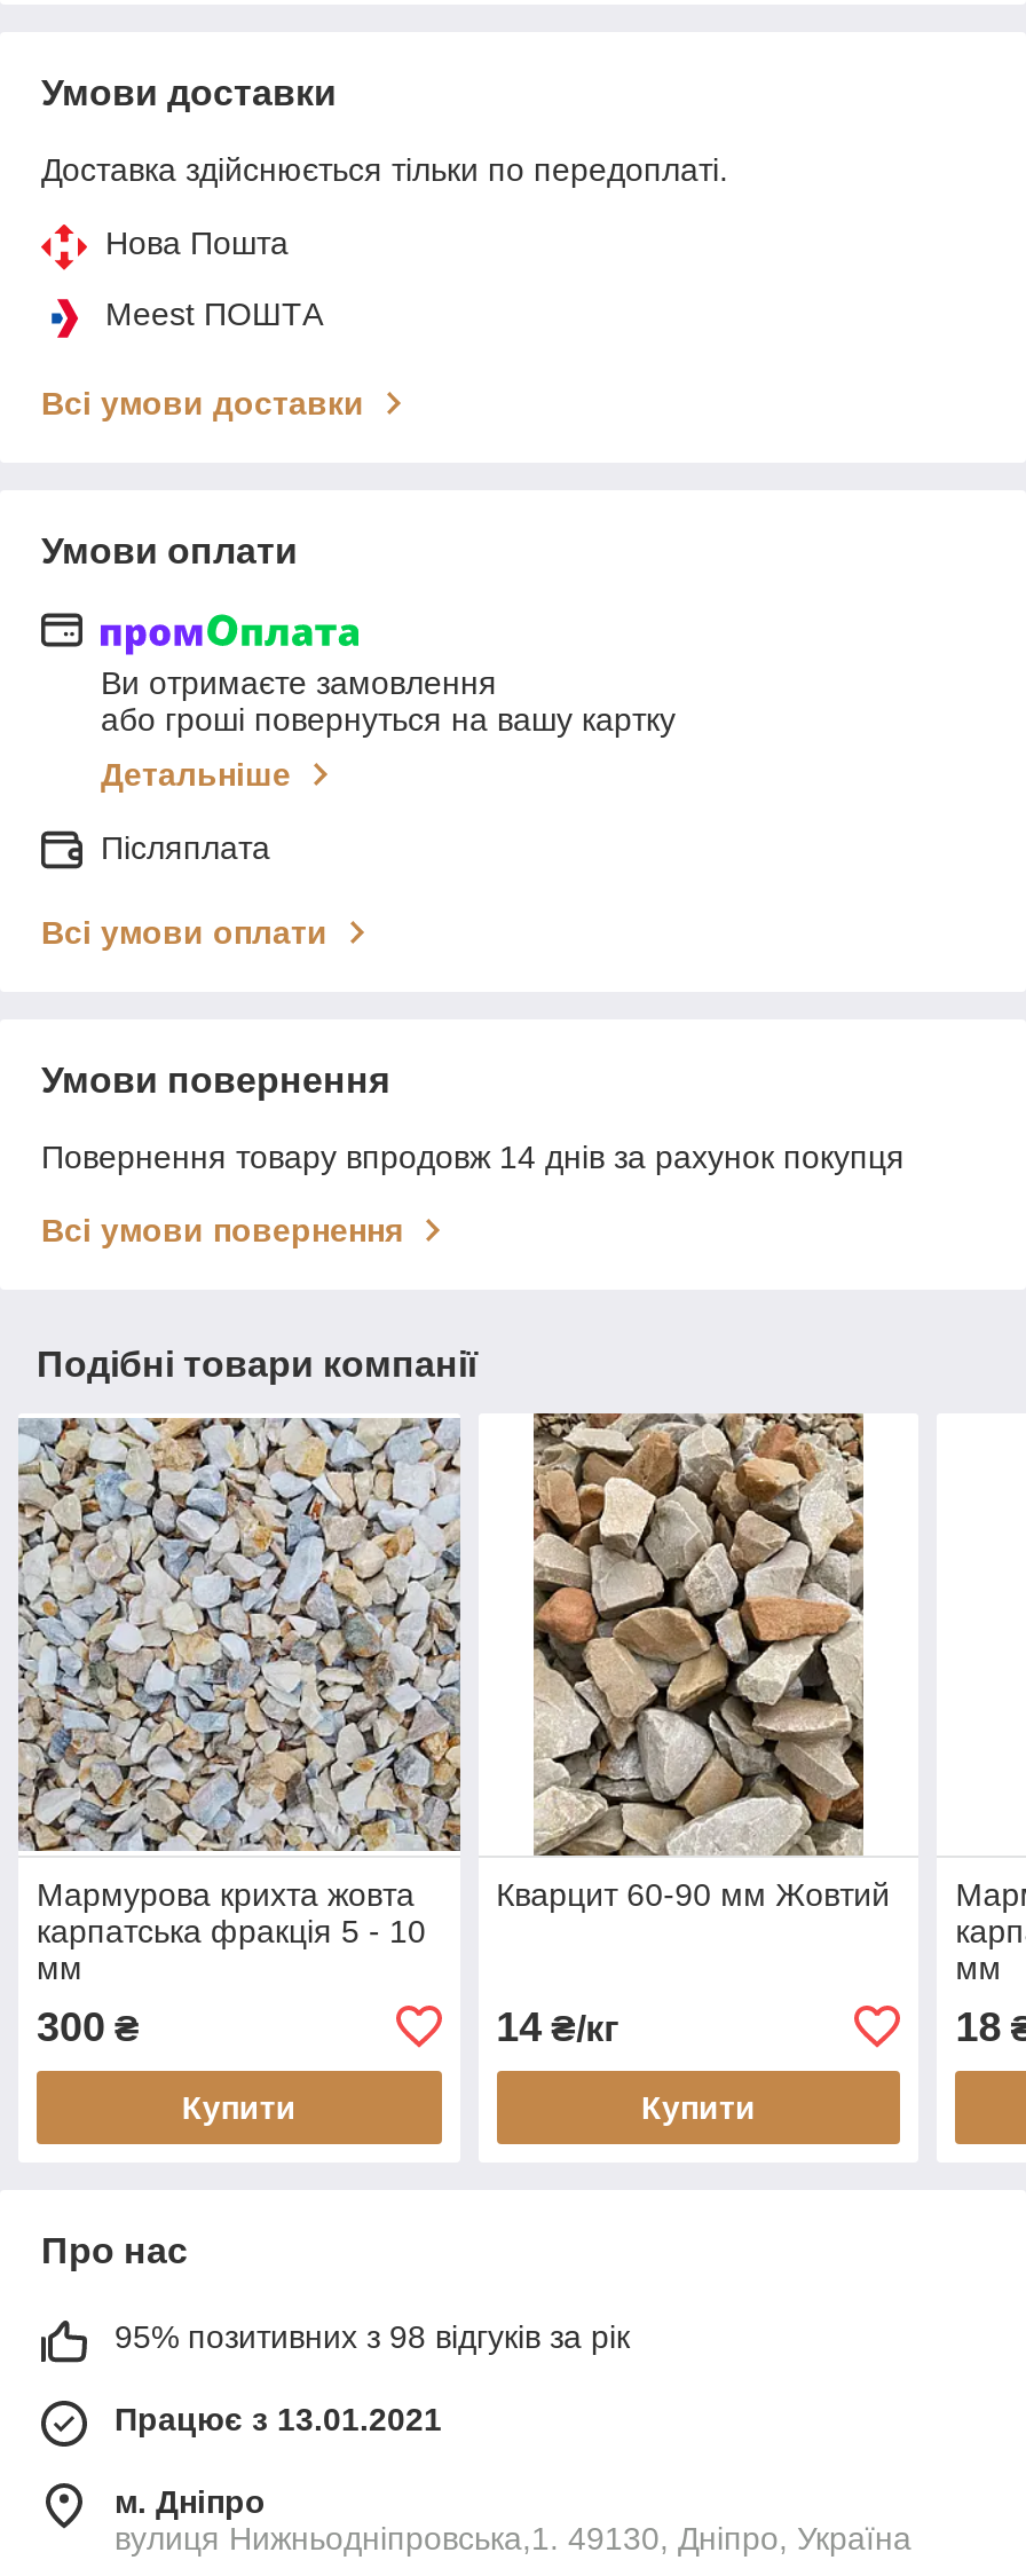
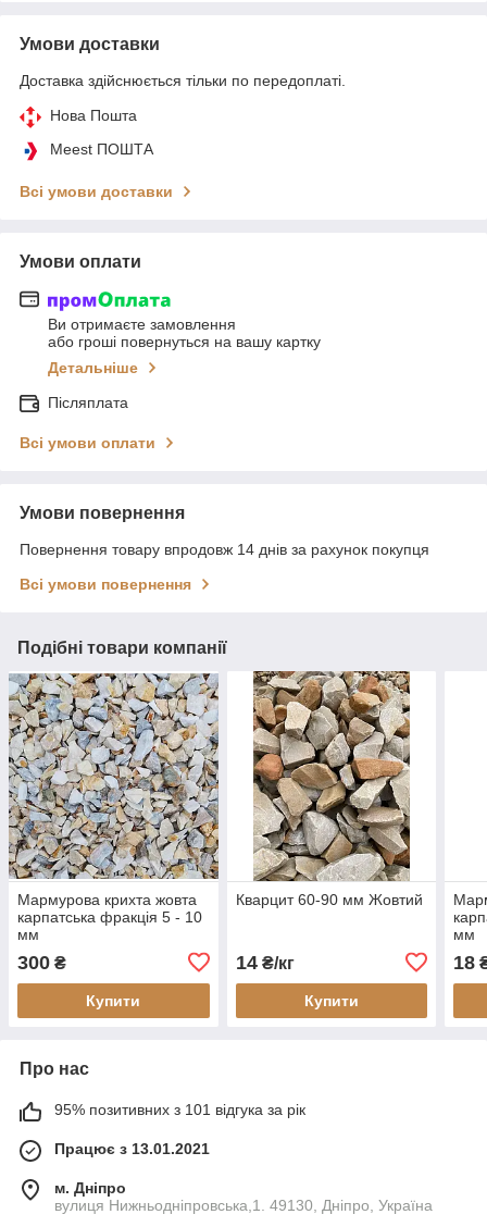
- 95% позитивних з 98 відгуків за рік
+ 95% позитивних з 101 відгука за рік
